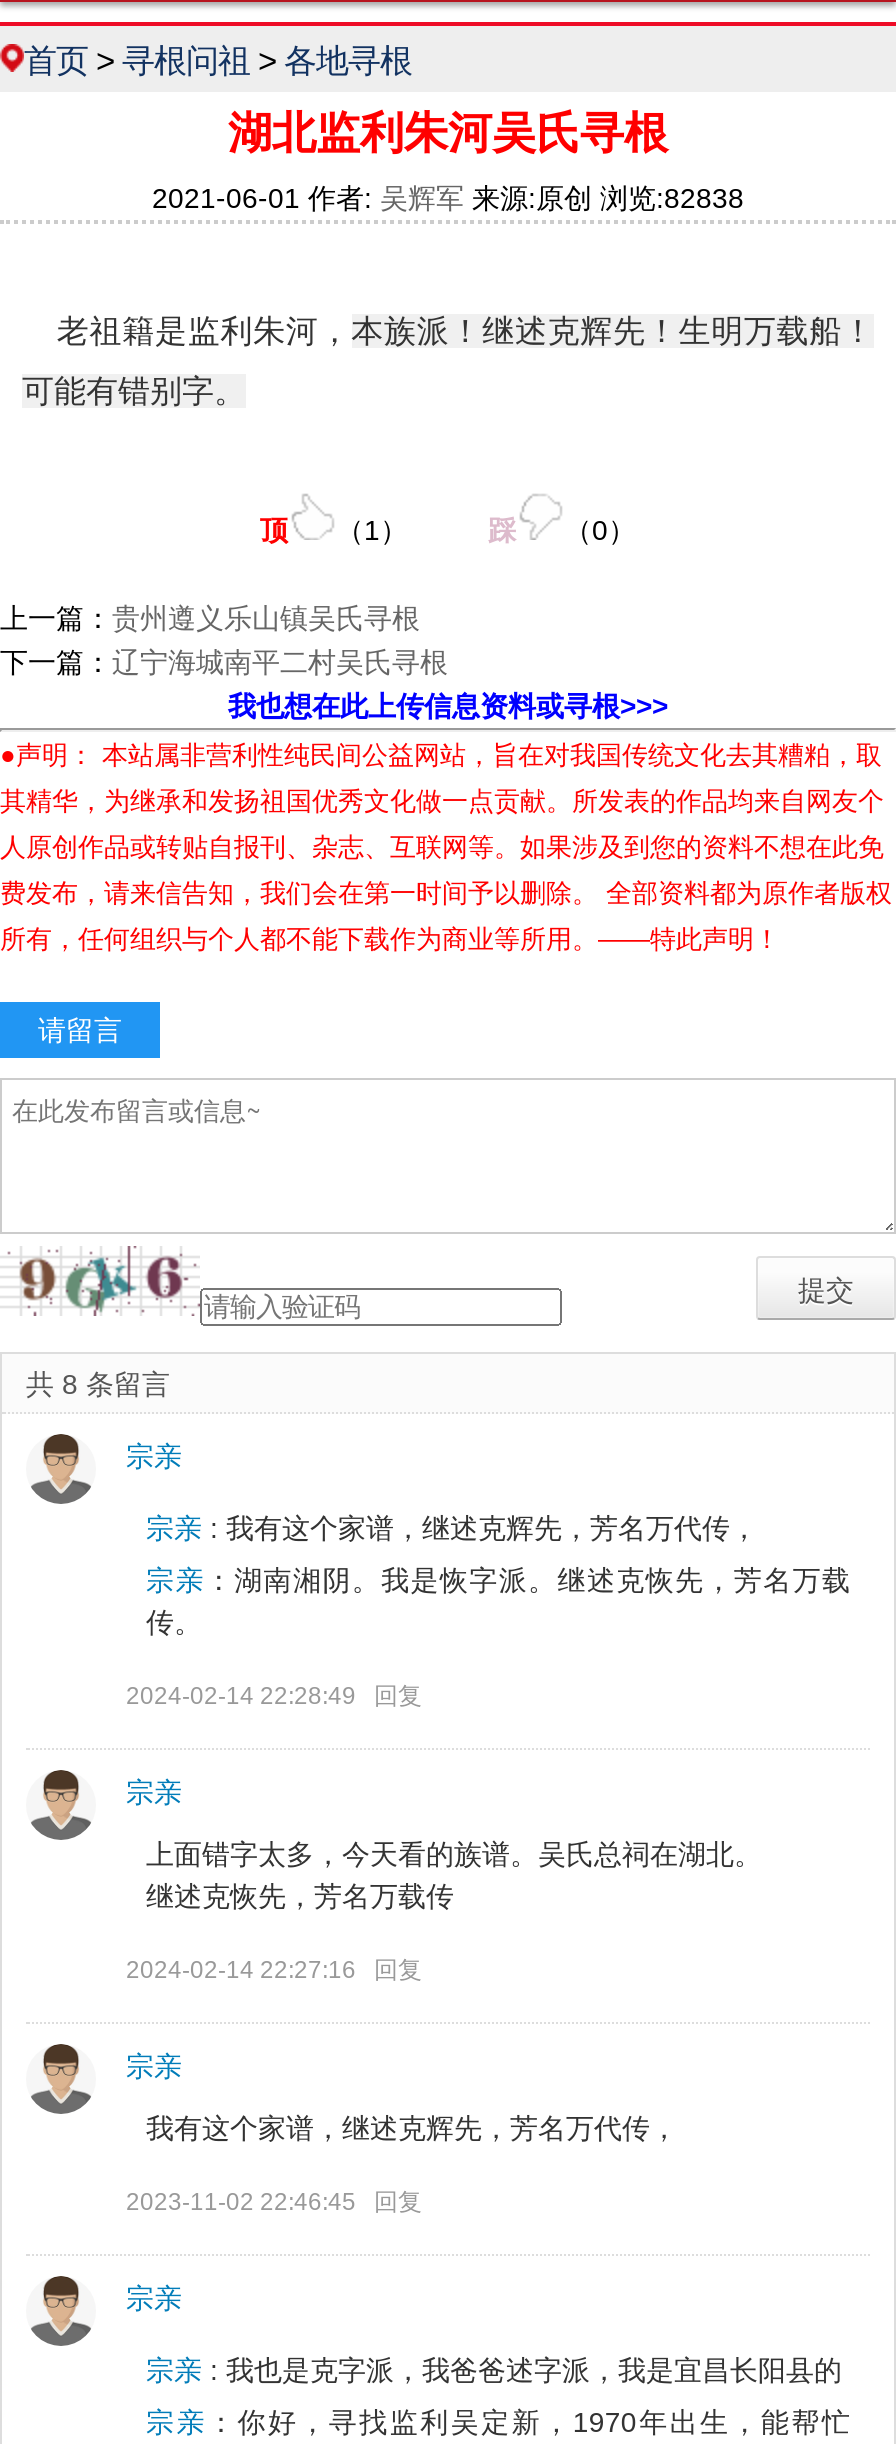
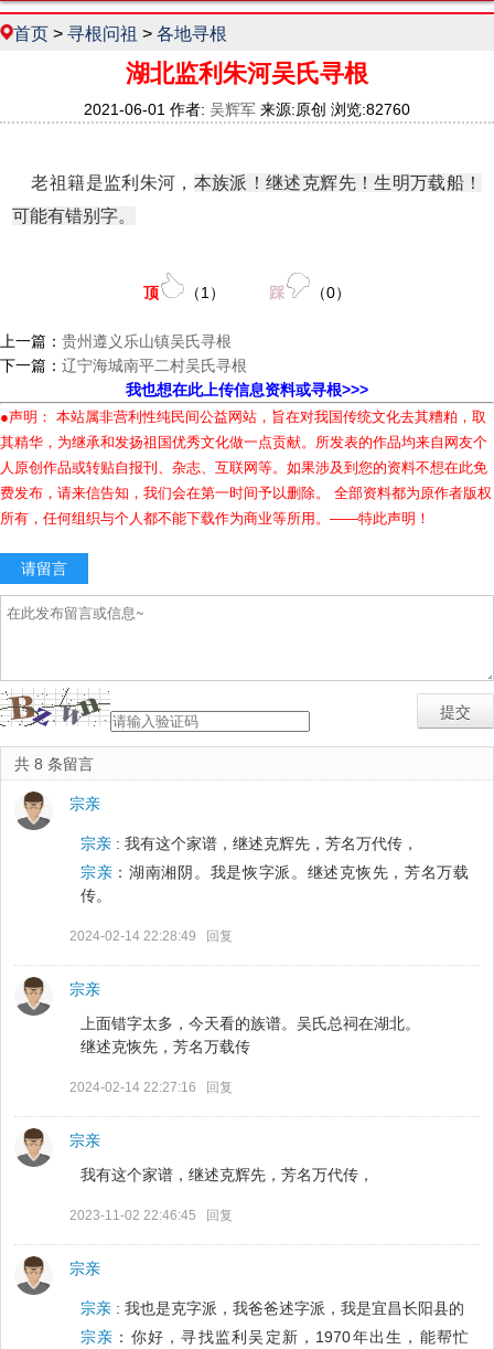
- 2021-06-01 作者:吴辉军来源:原创 浏览:82838
+ 2021-06-01 作者:吴辉军来源:原创 浏览:82760

- [image]
+ [image]
